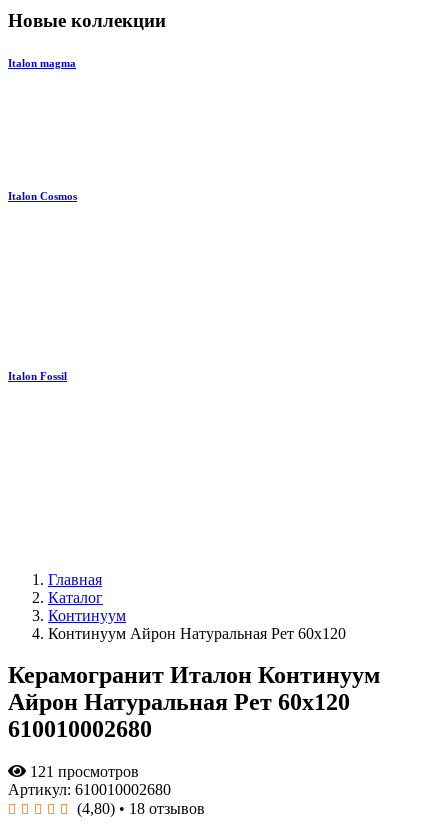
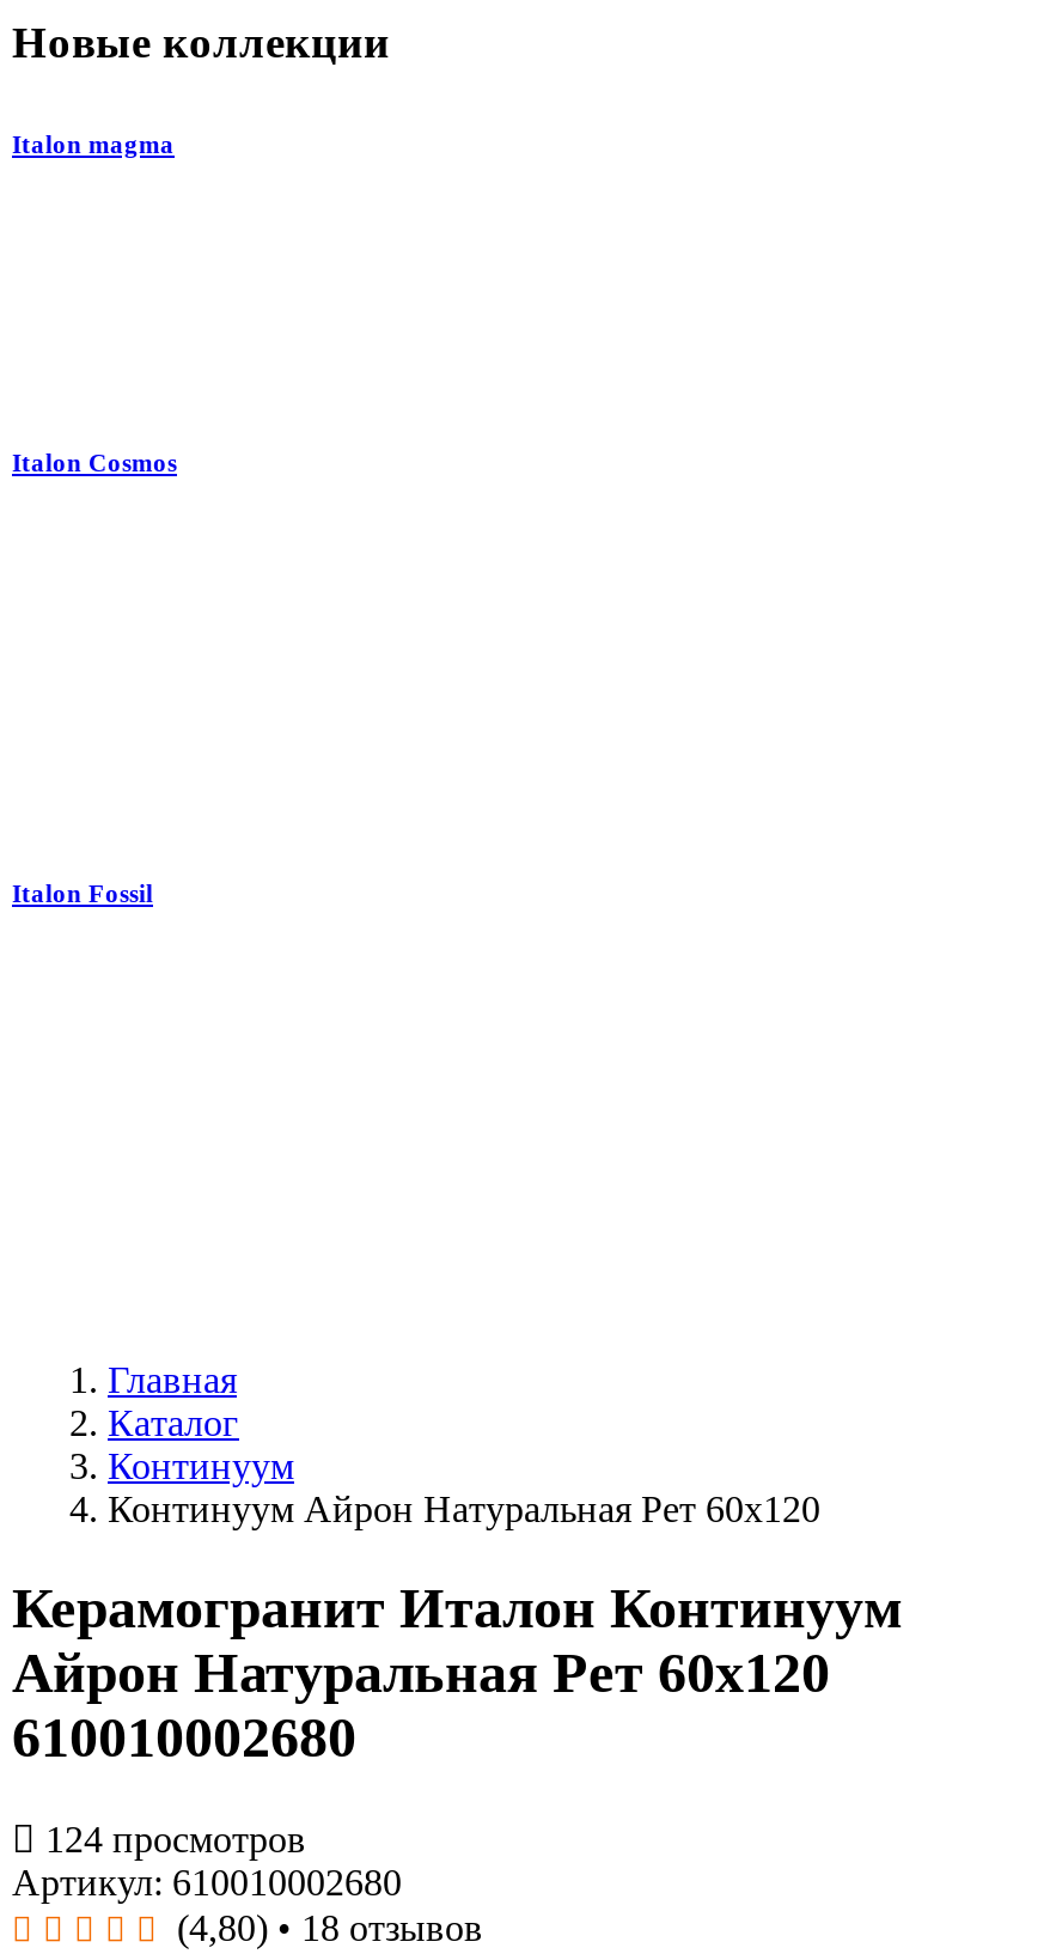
- 121 просмотров
+ 124 просмотров
